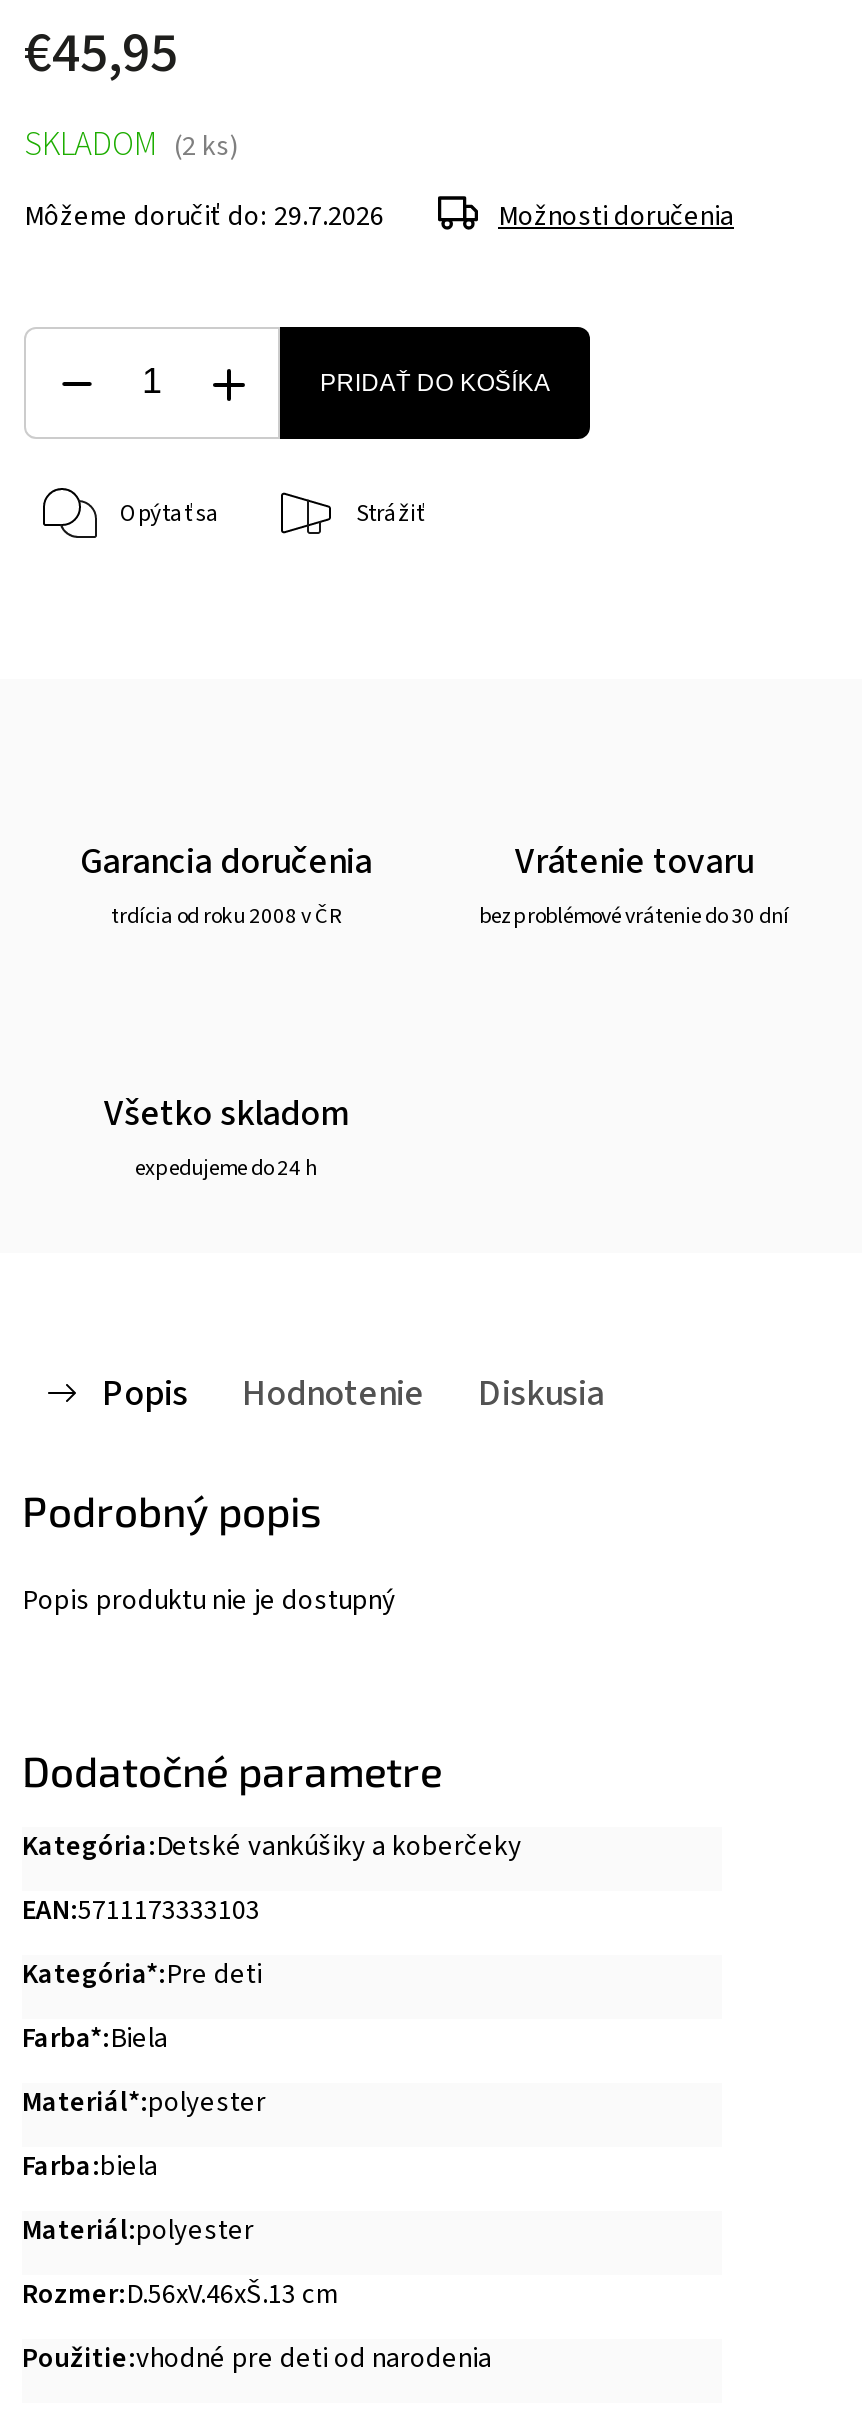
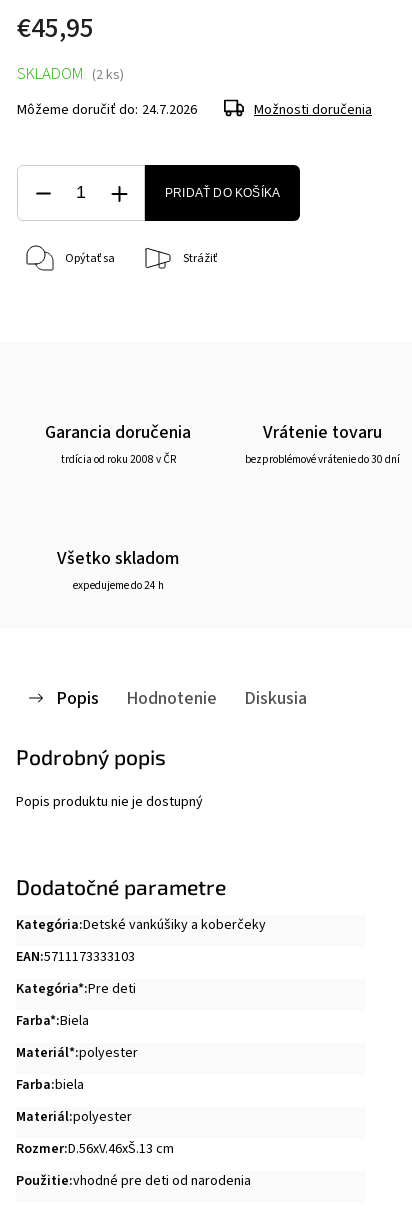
- Môžeme doručiť do: 29.7.2026
+ Môžeme doručiť do: 24.7.2026
